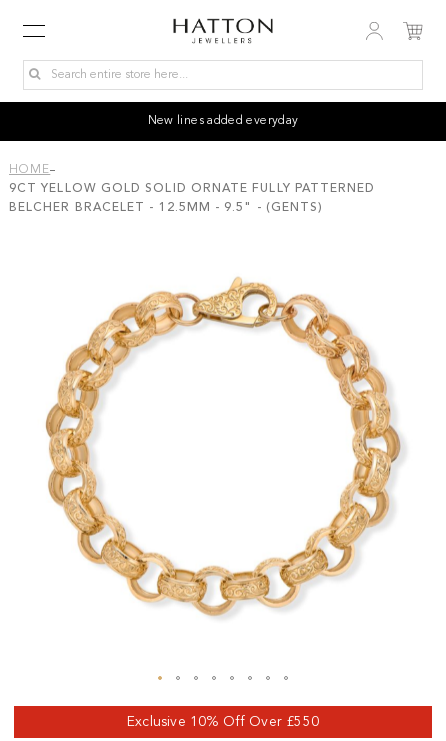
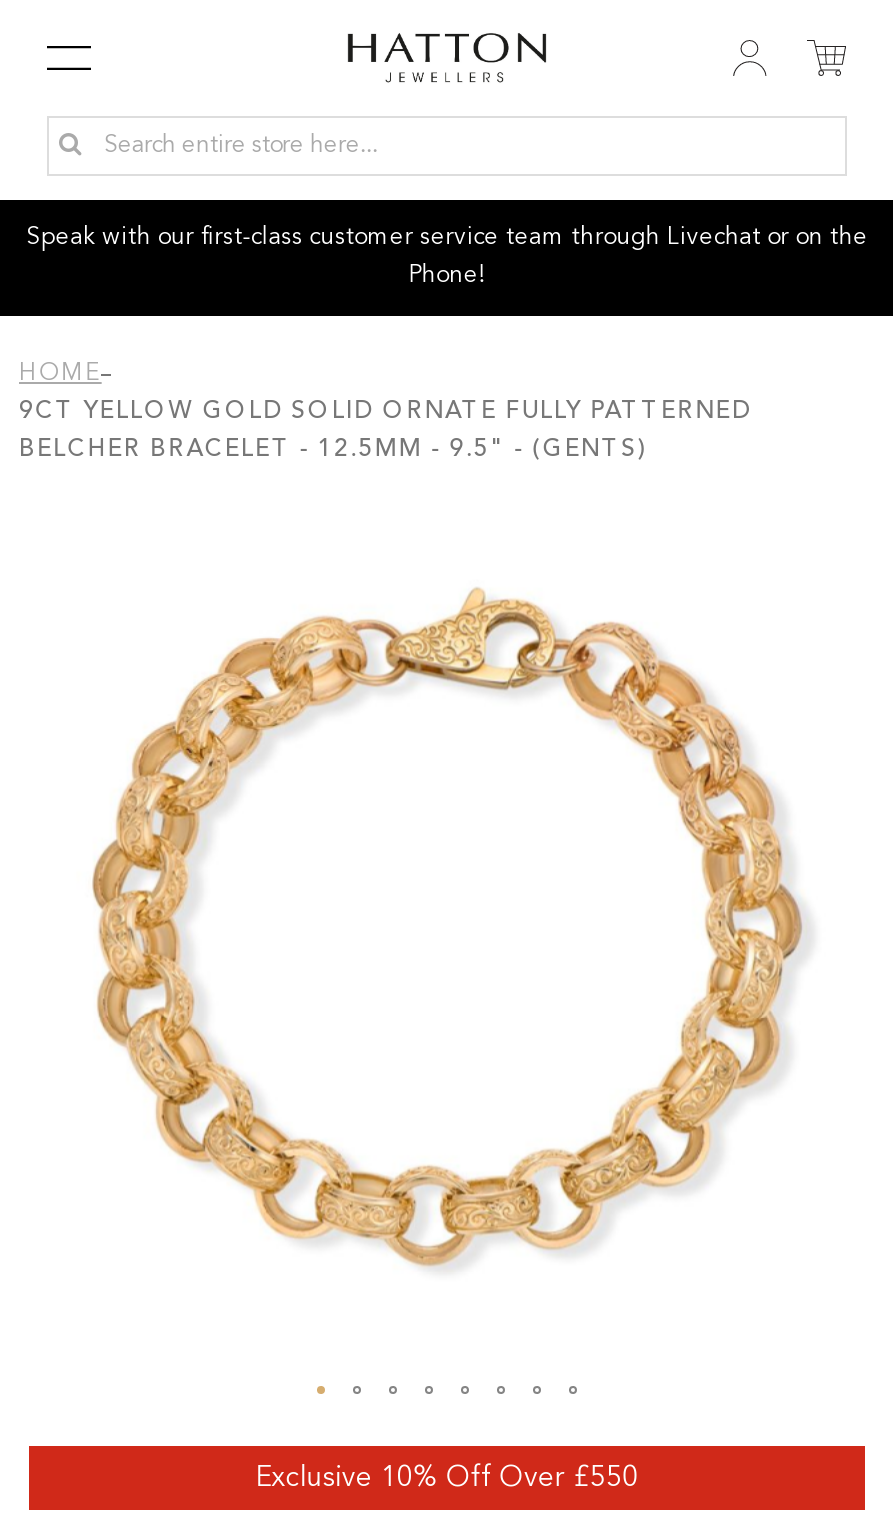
- New lines added everyday
+ Speak with our first-class customer service team through Livechat or on the
+ Phone!
